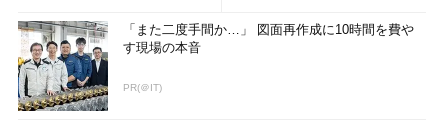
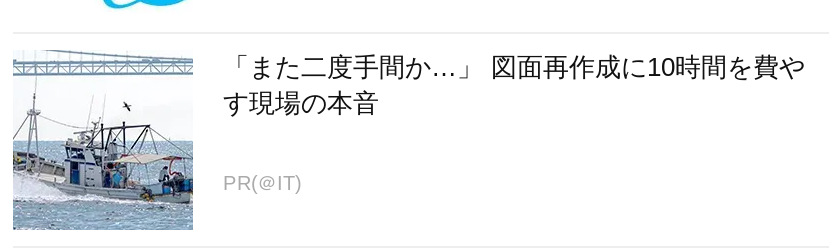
- [image]
+ [image]
